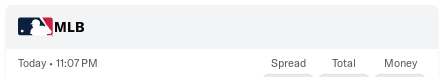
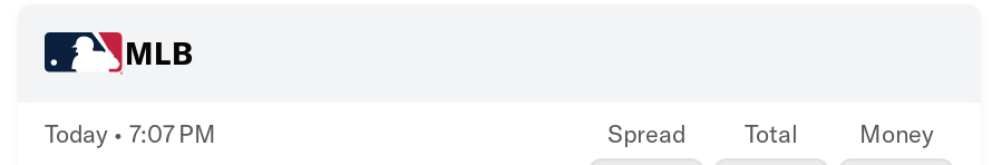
- Today • 11:07 PM
+ Today • 7:07 PM
